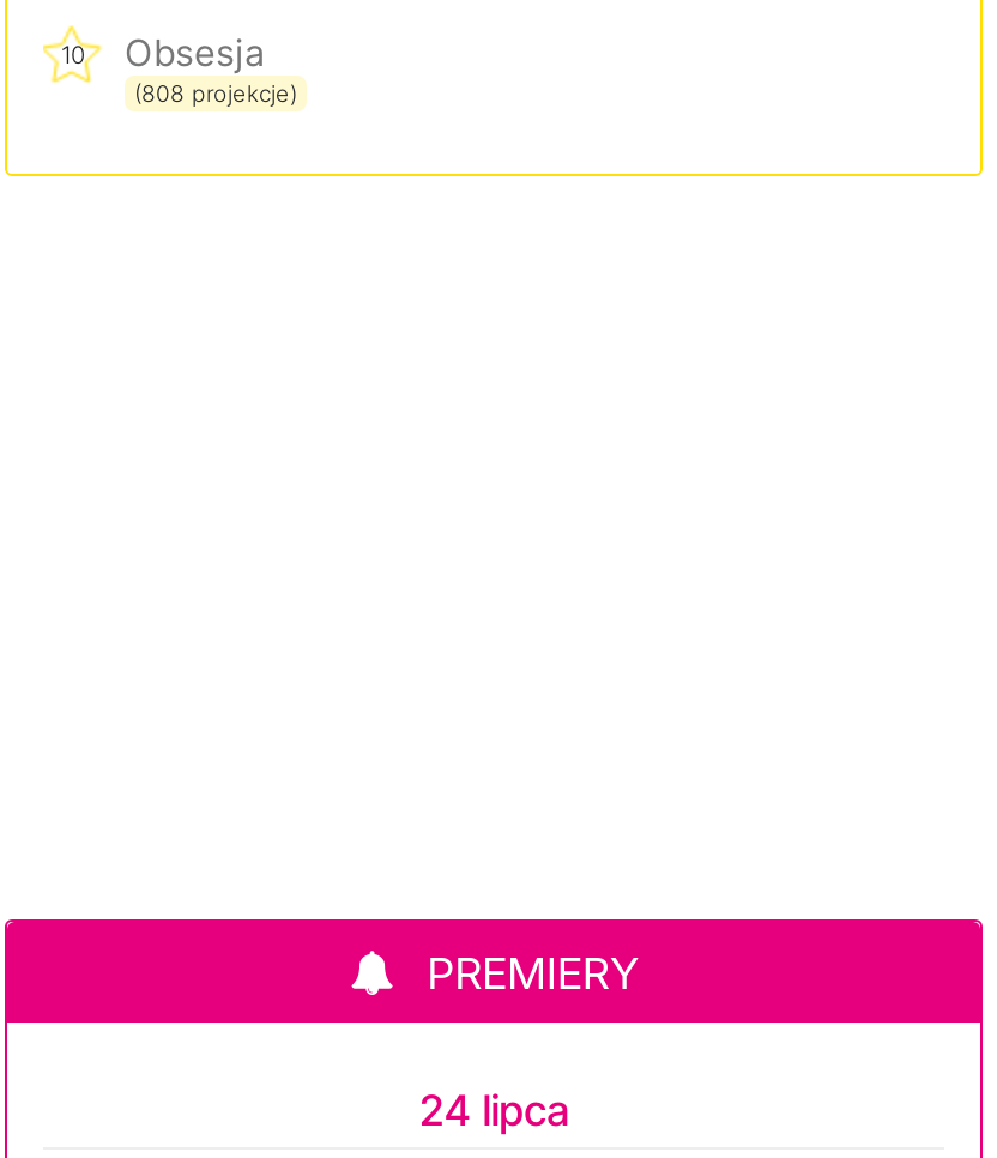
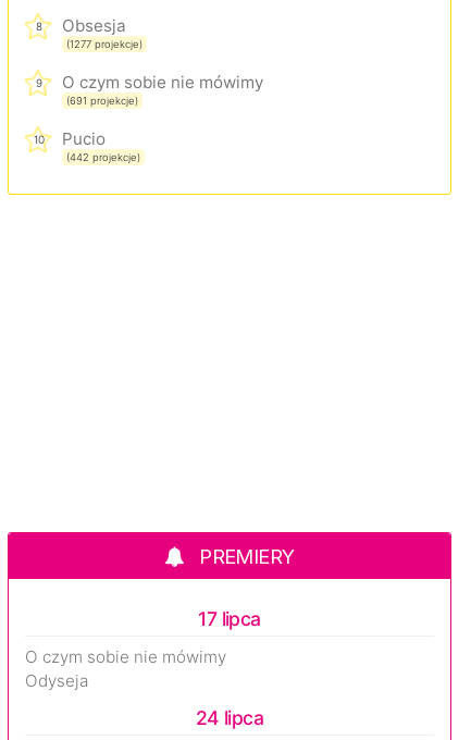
- 10 Obsesja
+ 8 Obsesja

- (808 projekcje)
+ (1277 projekcje)
+ 9
+ O czym sobie nie mówimy
+ (691 projekcje)
+ 10
+ Pucio
+ (442 projekcje)

+ 17 lipca
+ O czym sobie nie mówimy
+ Odyseja
